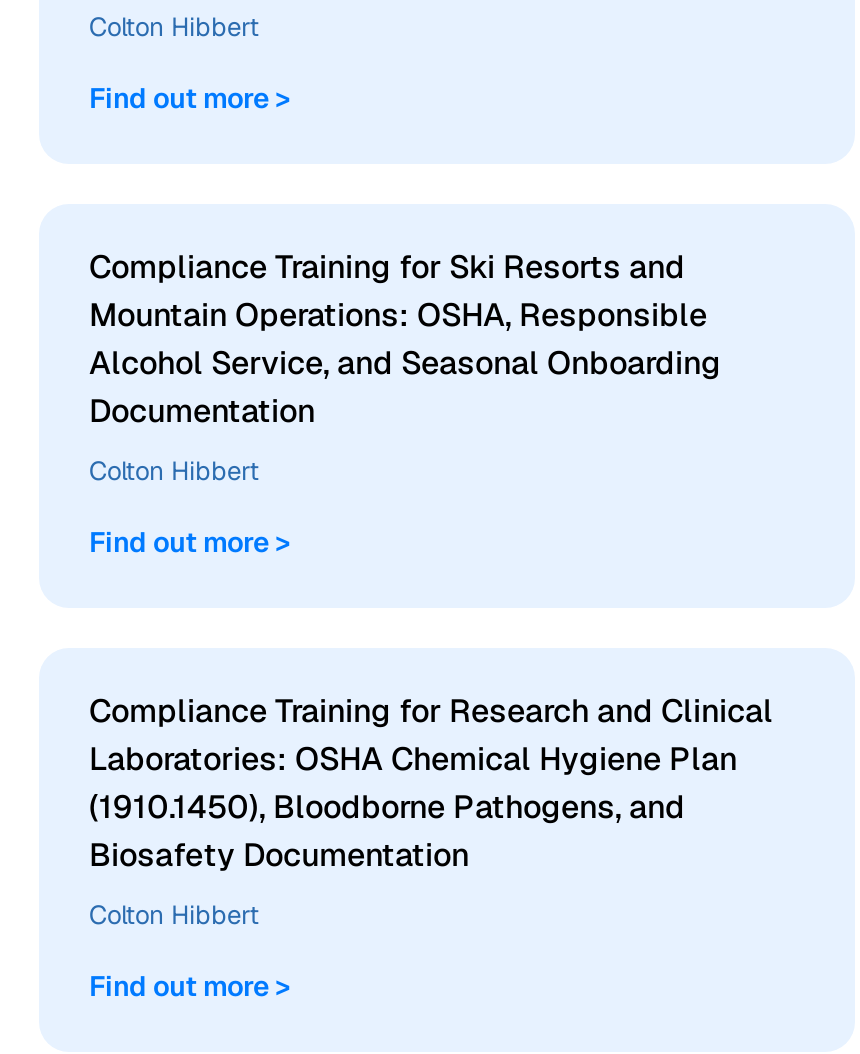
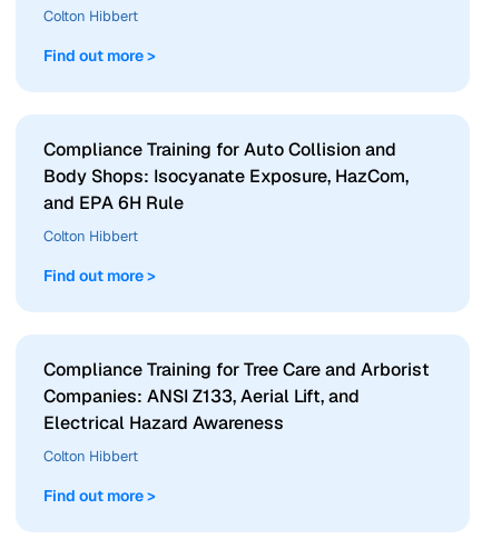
- Compliance Training for Ski Resorts and
- Mountain Operations: OSHA, Responsible
- Alcohol Service, and Seasonal Onboarding
- Documentation
+ Compliance Training for Auto Collision and
+ Body Shops: Isocyanate Exposure, HazCom,
+ and EPA 6H Rule

- Compliance Training for Research and Clinical
- Laboratories: OSHA Chemical Hygiene Plan
- (1910.1450), Bloodborne Pathogens, and
- Biosafety Documentation
+ Compliance Training for Tree Care and Arborist
+ Companies: ANSI Z133, Aerial Lift, and
+ Electrical Hazard Awareness
